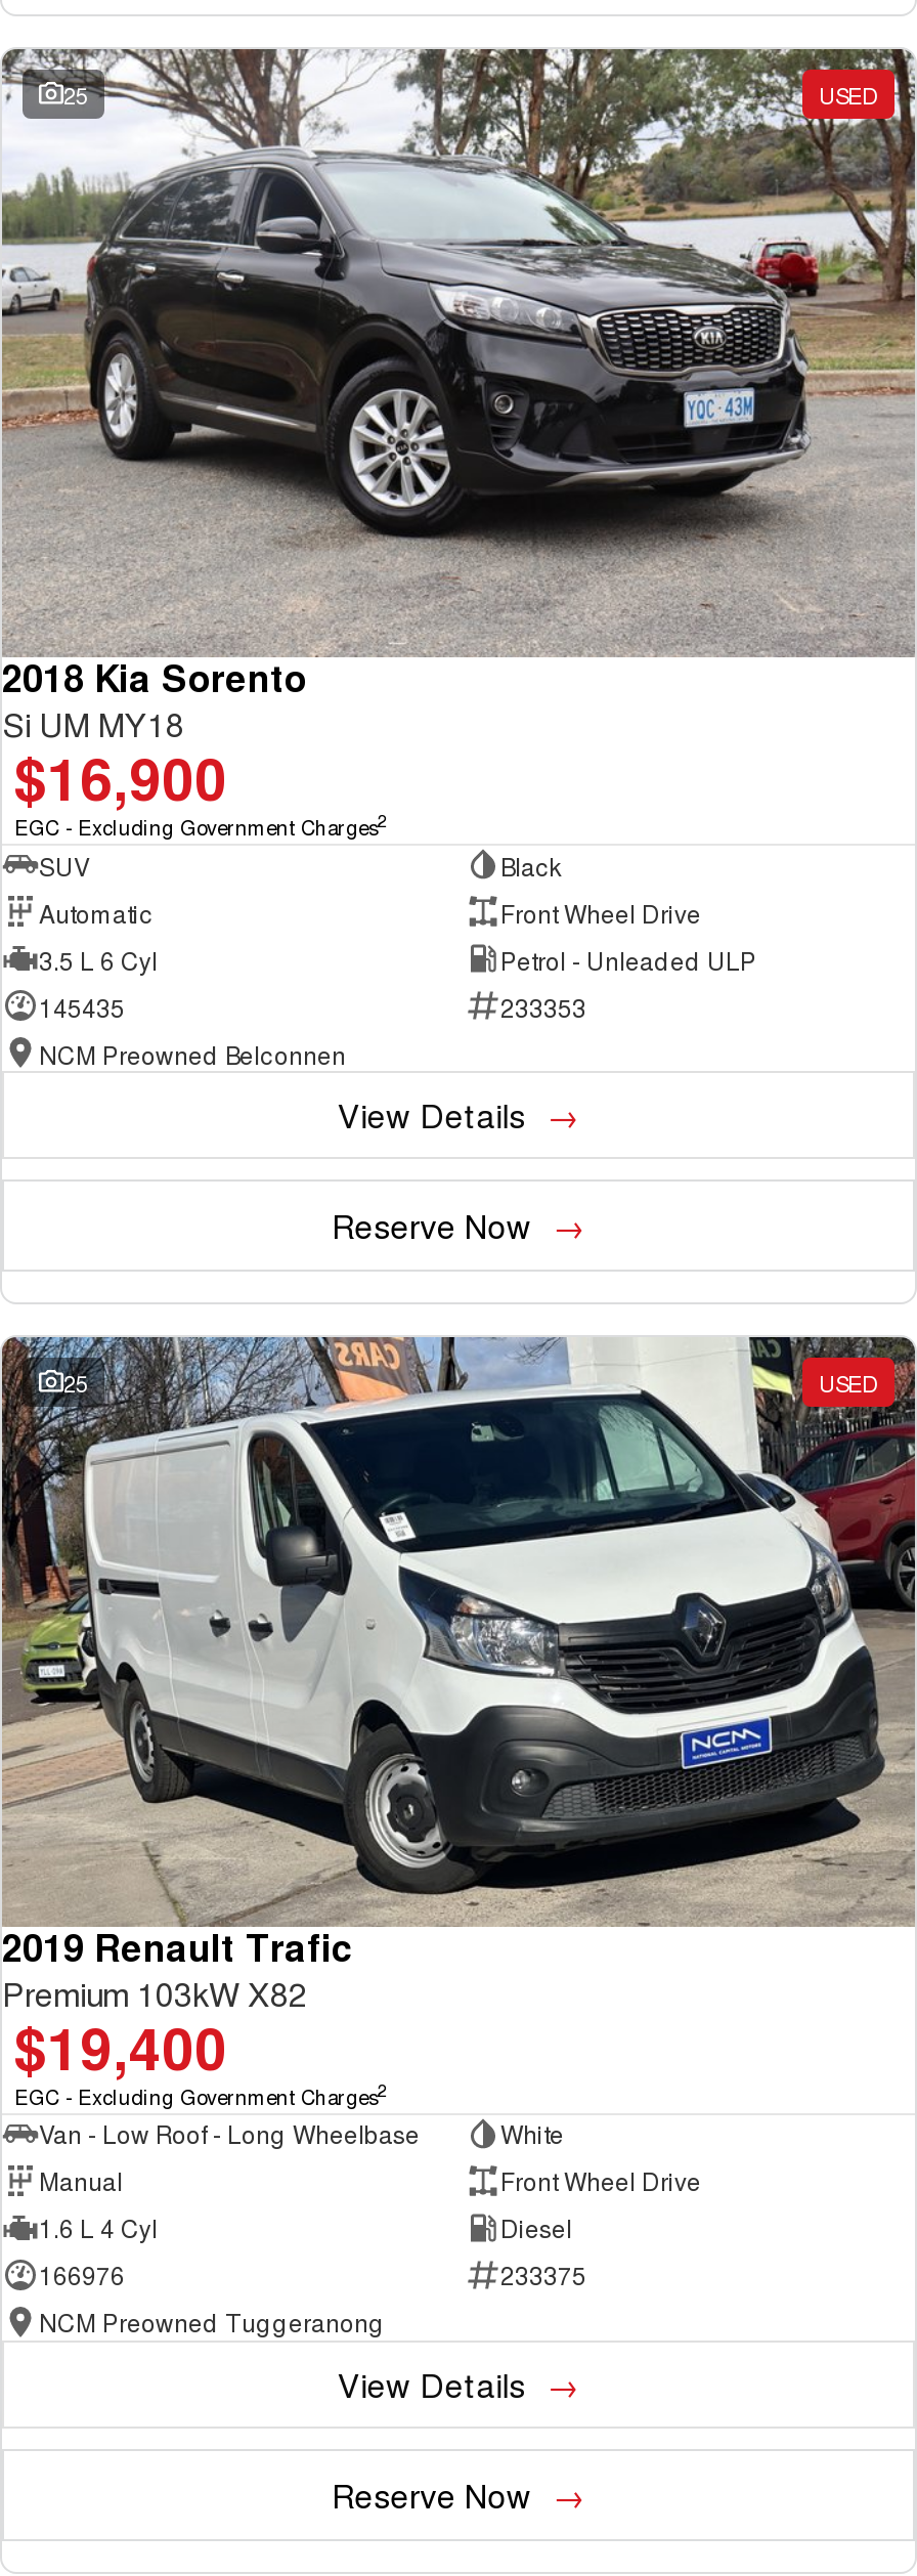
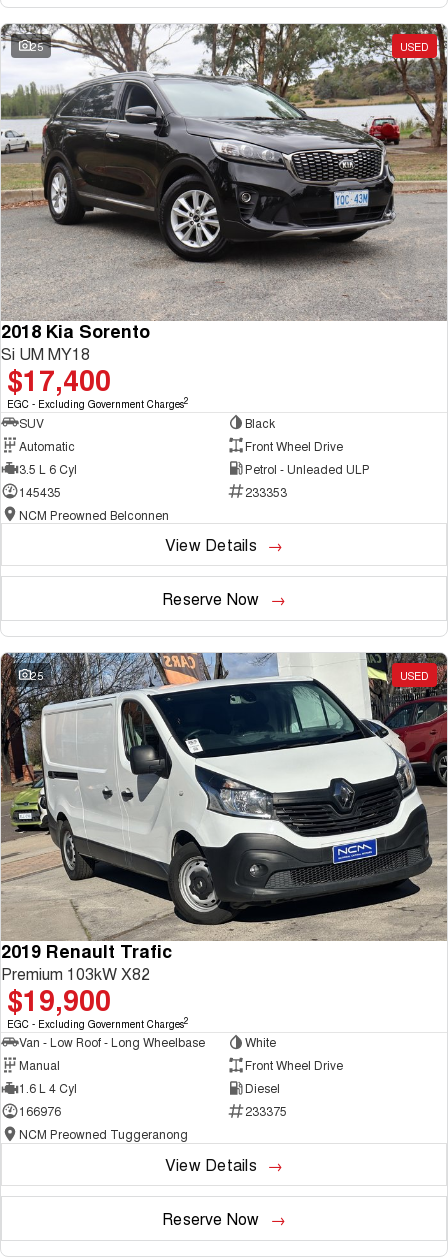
- $16,900
+ $17,400

- $19,400
+ $19,900
